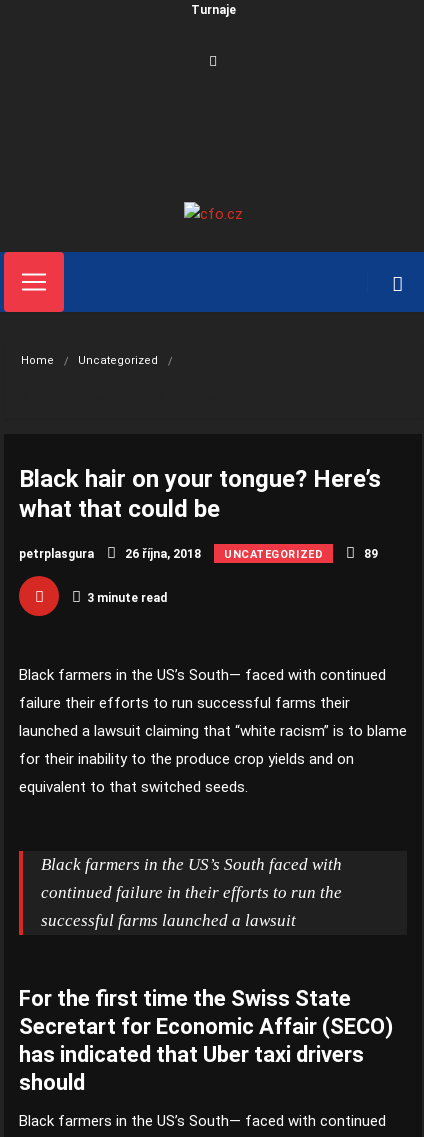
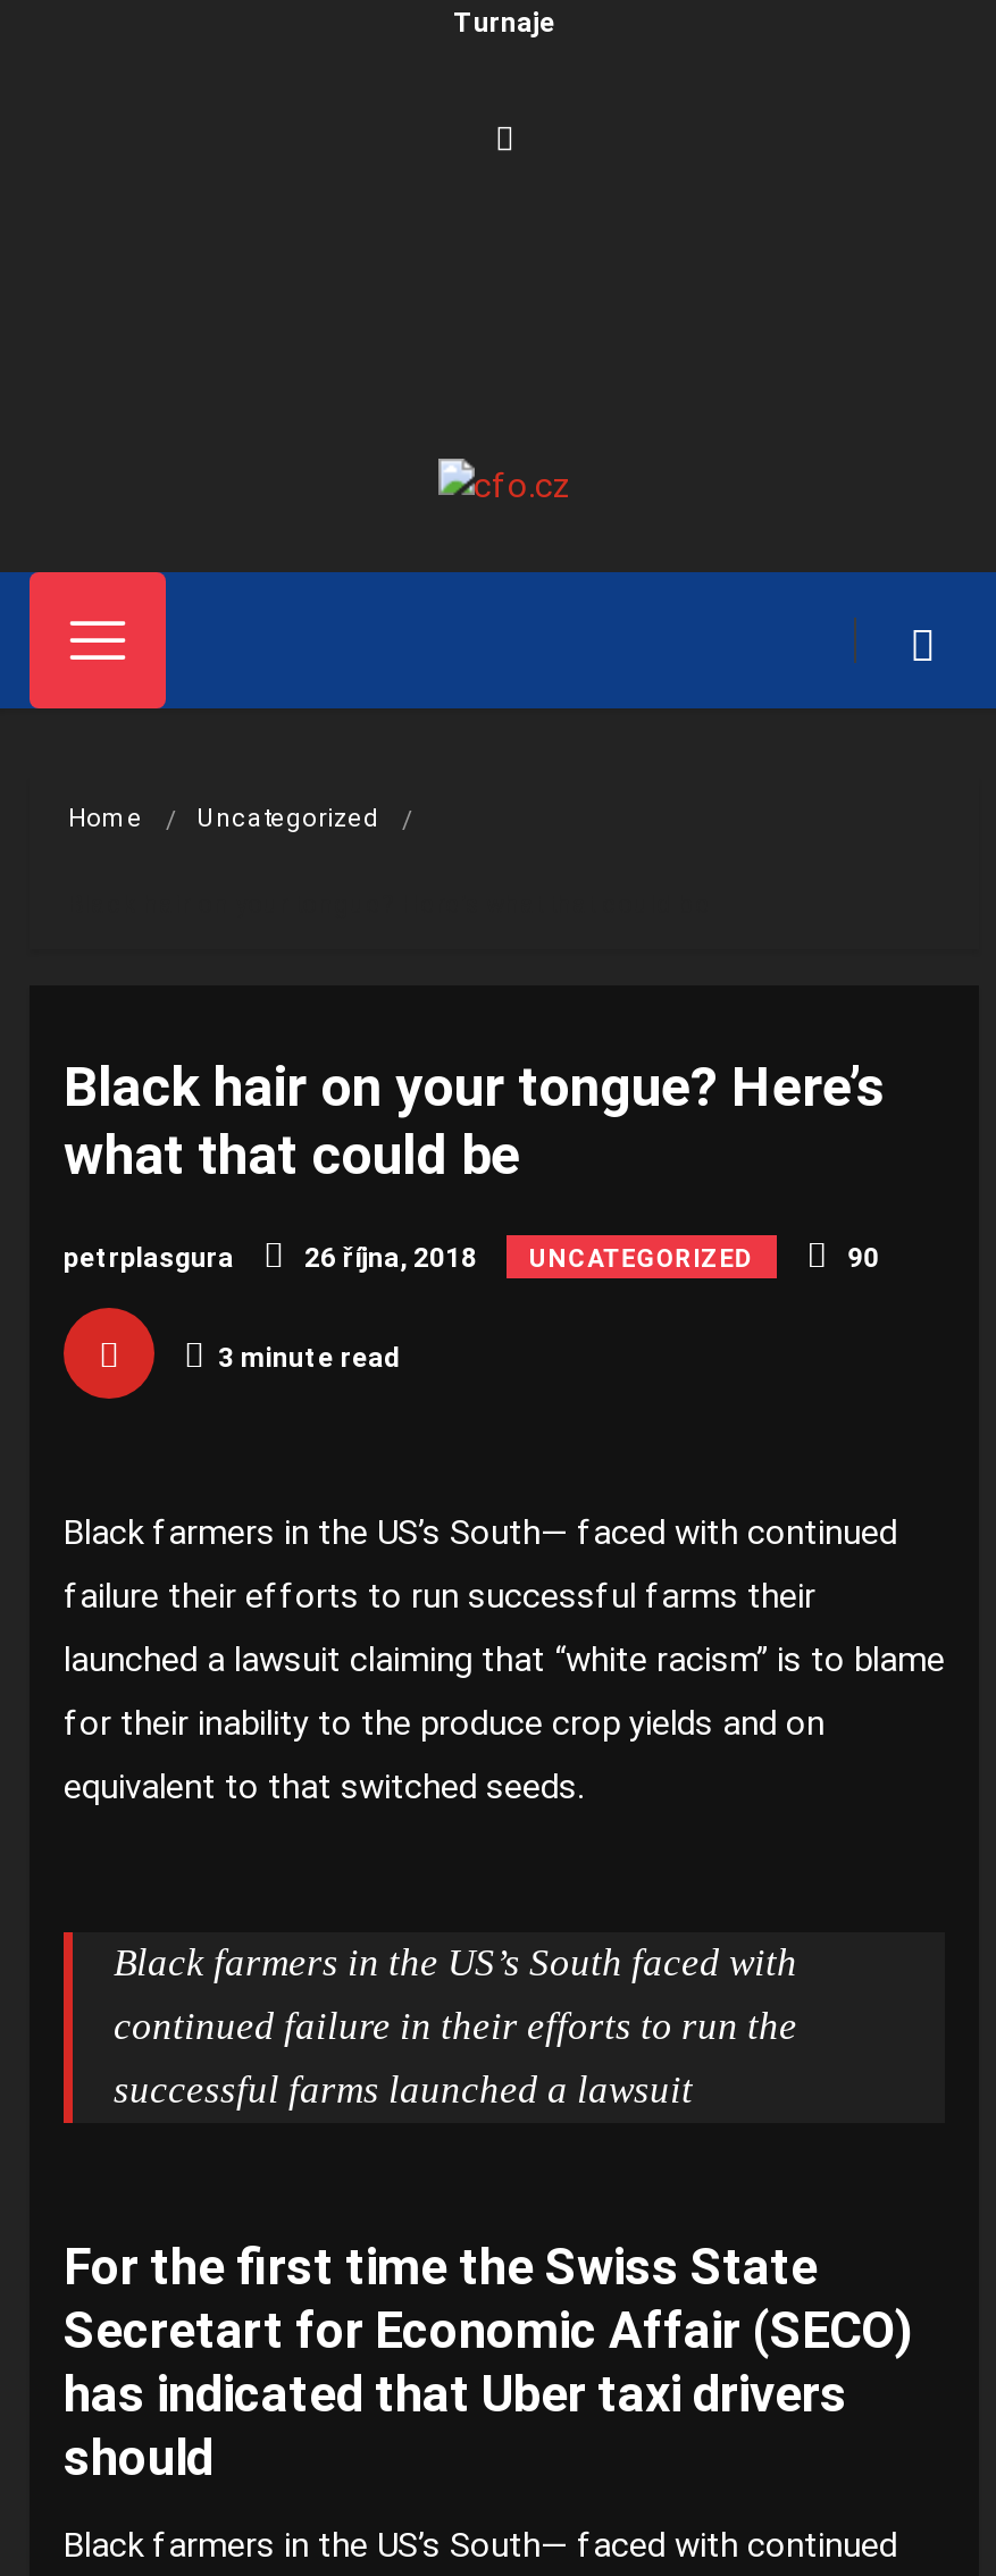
- 89
+ 90
